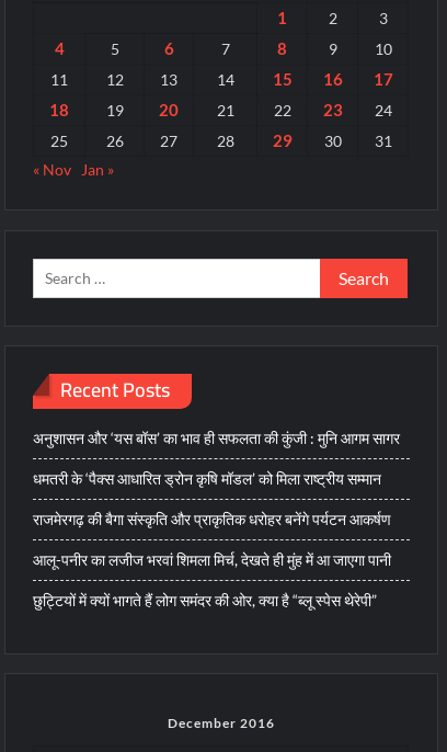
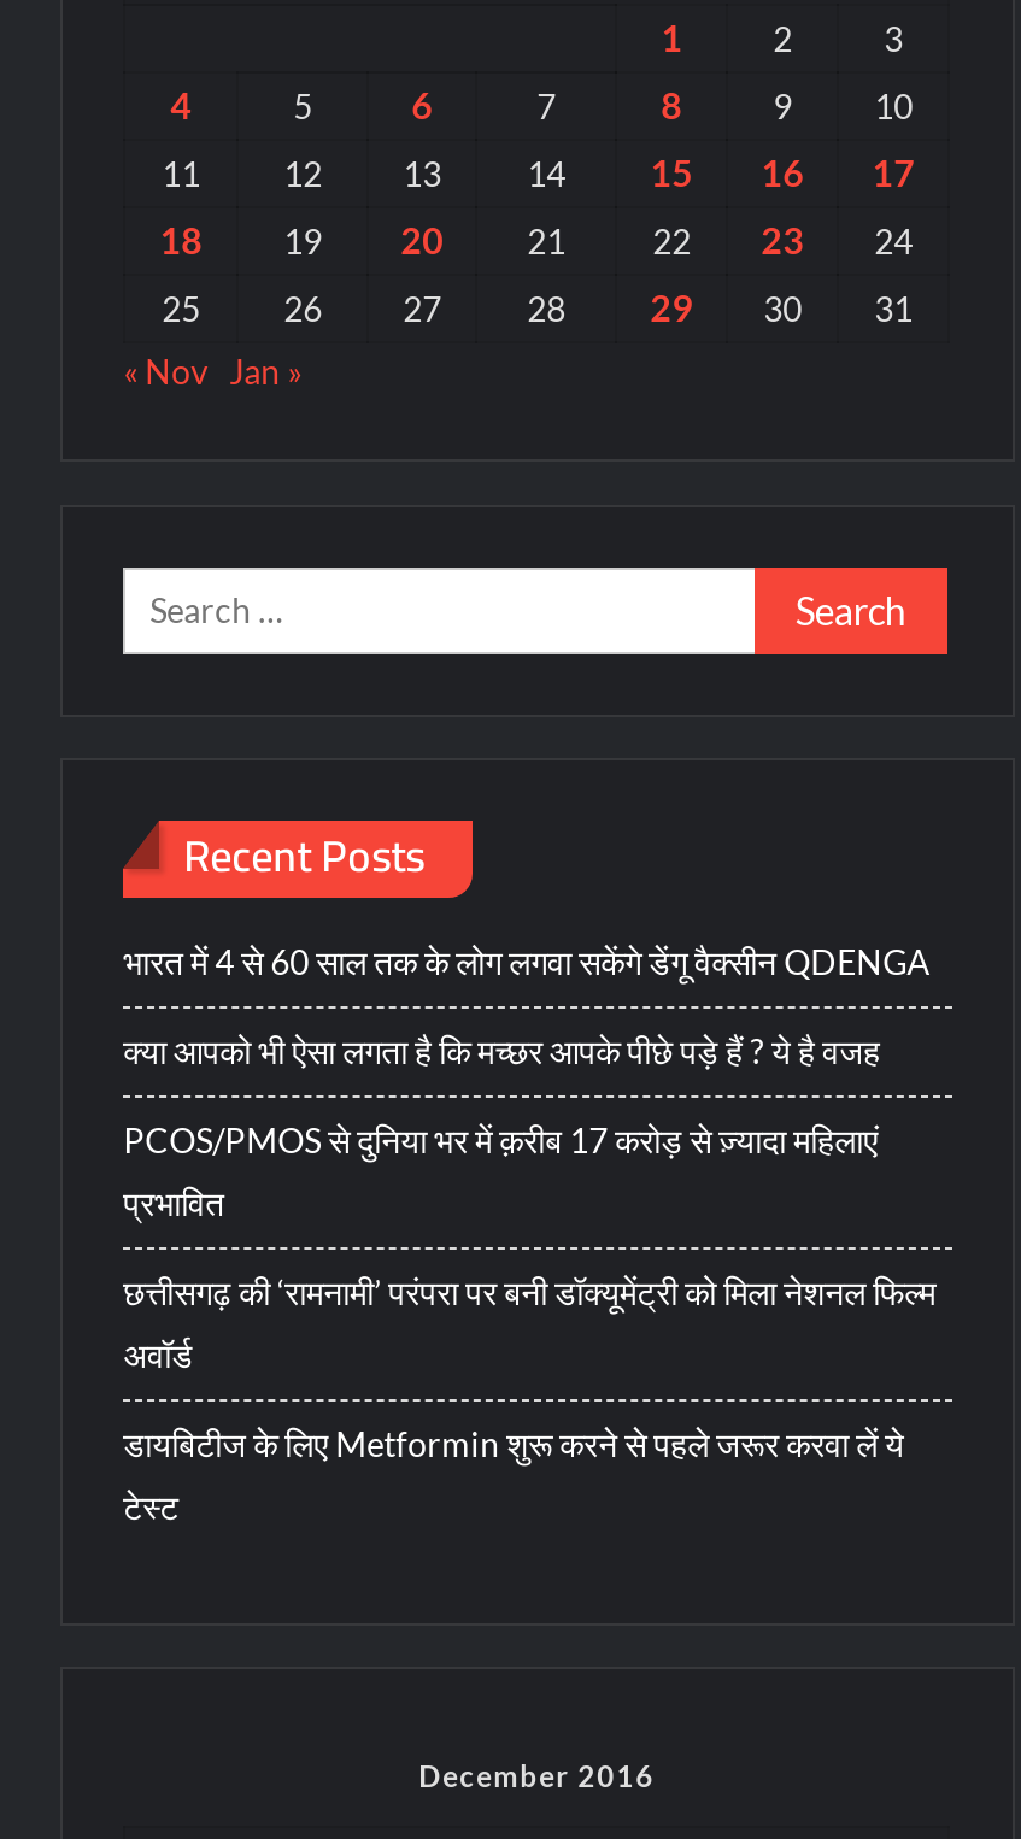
- अनुशासन और ‘यस बॉस’ का भाव ही सफलता की कुंजी : मुनि आगम सागर
- धमतरी के ‘पैक्स आधारित ड्रोन कृषि मॉडल’ को मिला राष्ट्रीय सम्मान
- राजमेरगढ़ की बैगा संस्कृति और प्राकृतिक धरोहर बनेंगे पर्यटन आकर्षण
- आलू-पनीर का लजीज भरवां शिमला मिर्च, देखते ही मुंह में आ जाएगा पानी
- छुट्टियों में क्यों भागते हैं लोग समंदर की ओर, क्या है “ब्लू स्पेस थेरेपी”
+ भारत में 4 से 60 साल तक के लोग लगवा सकेंगे डेंगू वैक्सीन QDENGA
+ क्या आपको भी ऐसा लगता है कि मच्छर आपके पीछे पड़े हैं ? ये है वजह
+ PCOS/PMOS से दुनिया भर में क़रीब 17 करोड़ से ज़्यादा महिलाएं
+ प्रभावित
+ छत्तीसगढ़ की ‘रामनामी’ परंपरा पर बनी डॉक्यूमेंट्री को मिला नेशनल फिल्म
+ अवॉर्ड
+ डायबिटीज के लिए Metformin शुरू करने से पहले जरूर करवा लें ये
+ टेस्ट
